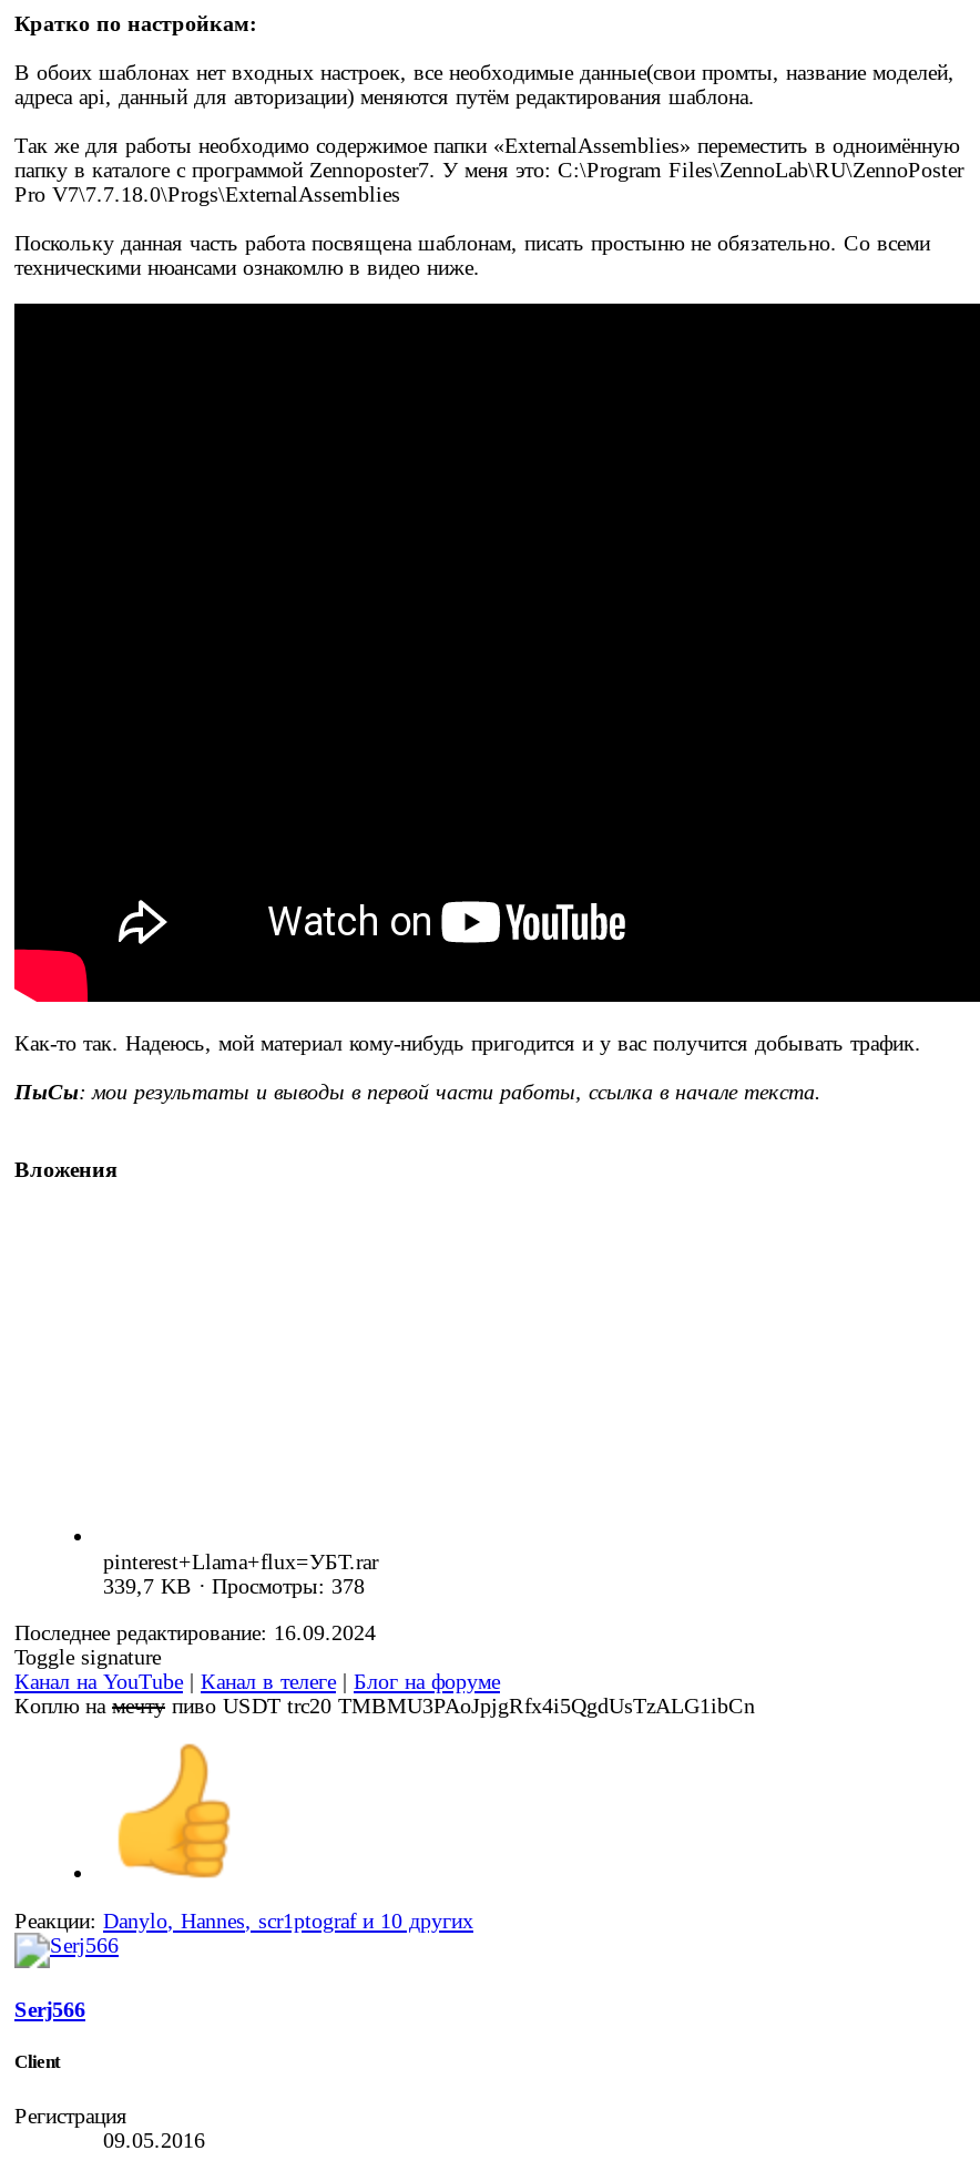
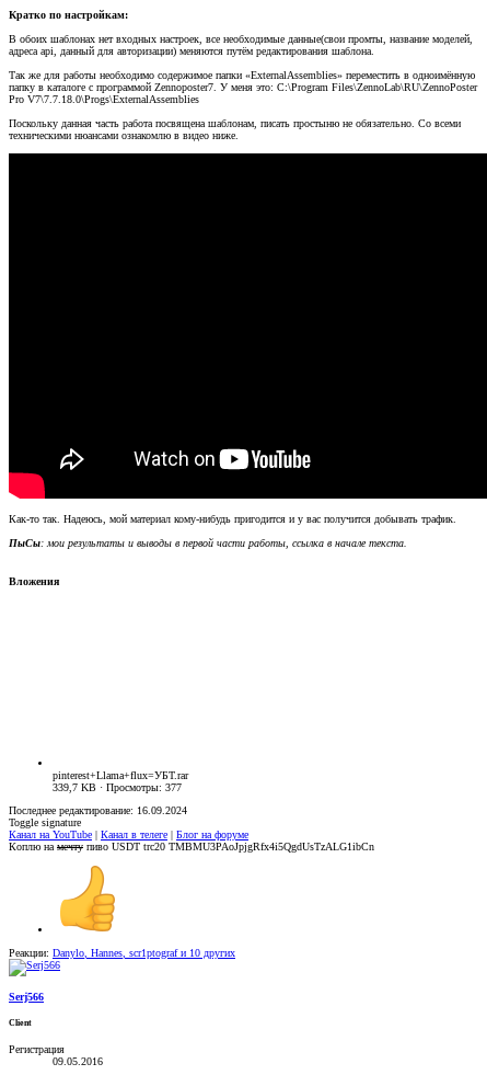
- 339,7 KB · Просмотры: 378
+ 339,7 KB · Просмотры: 377
